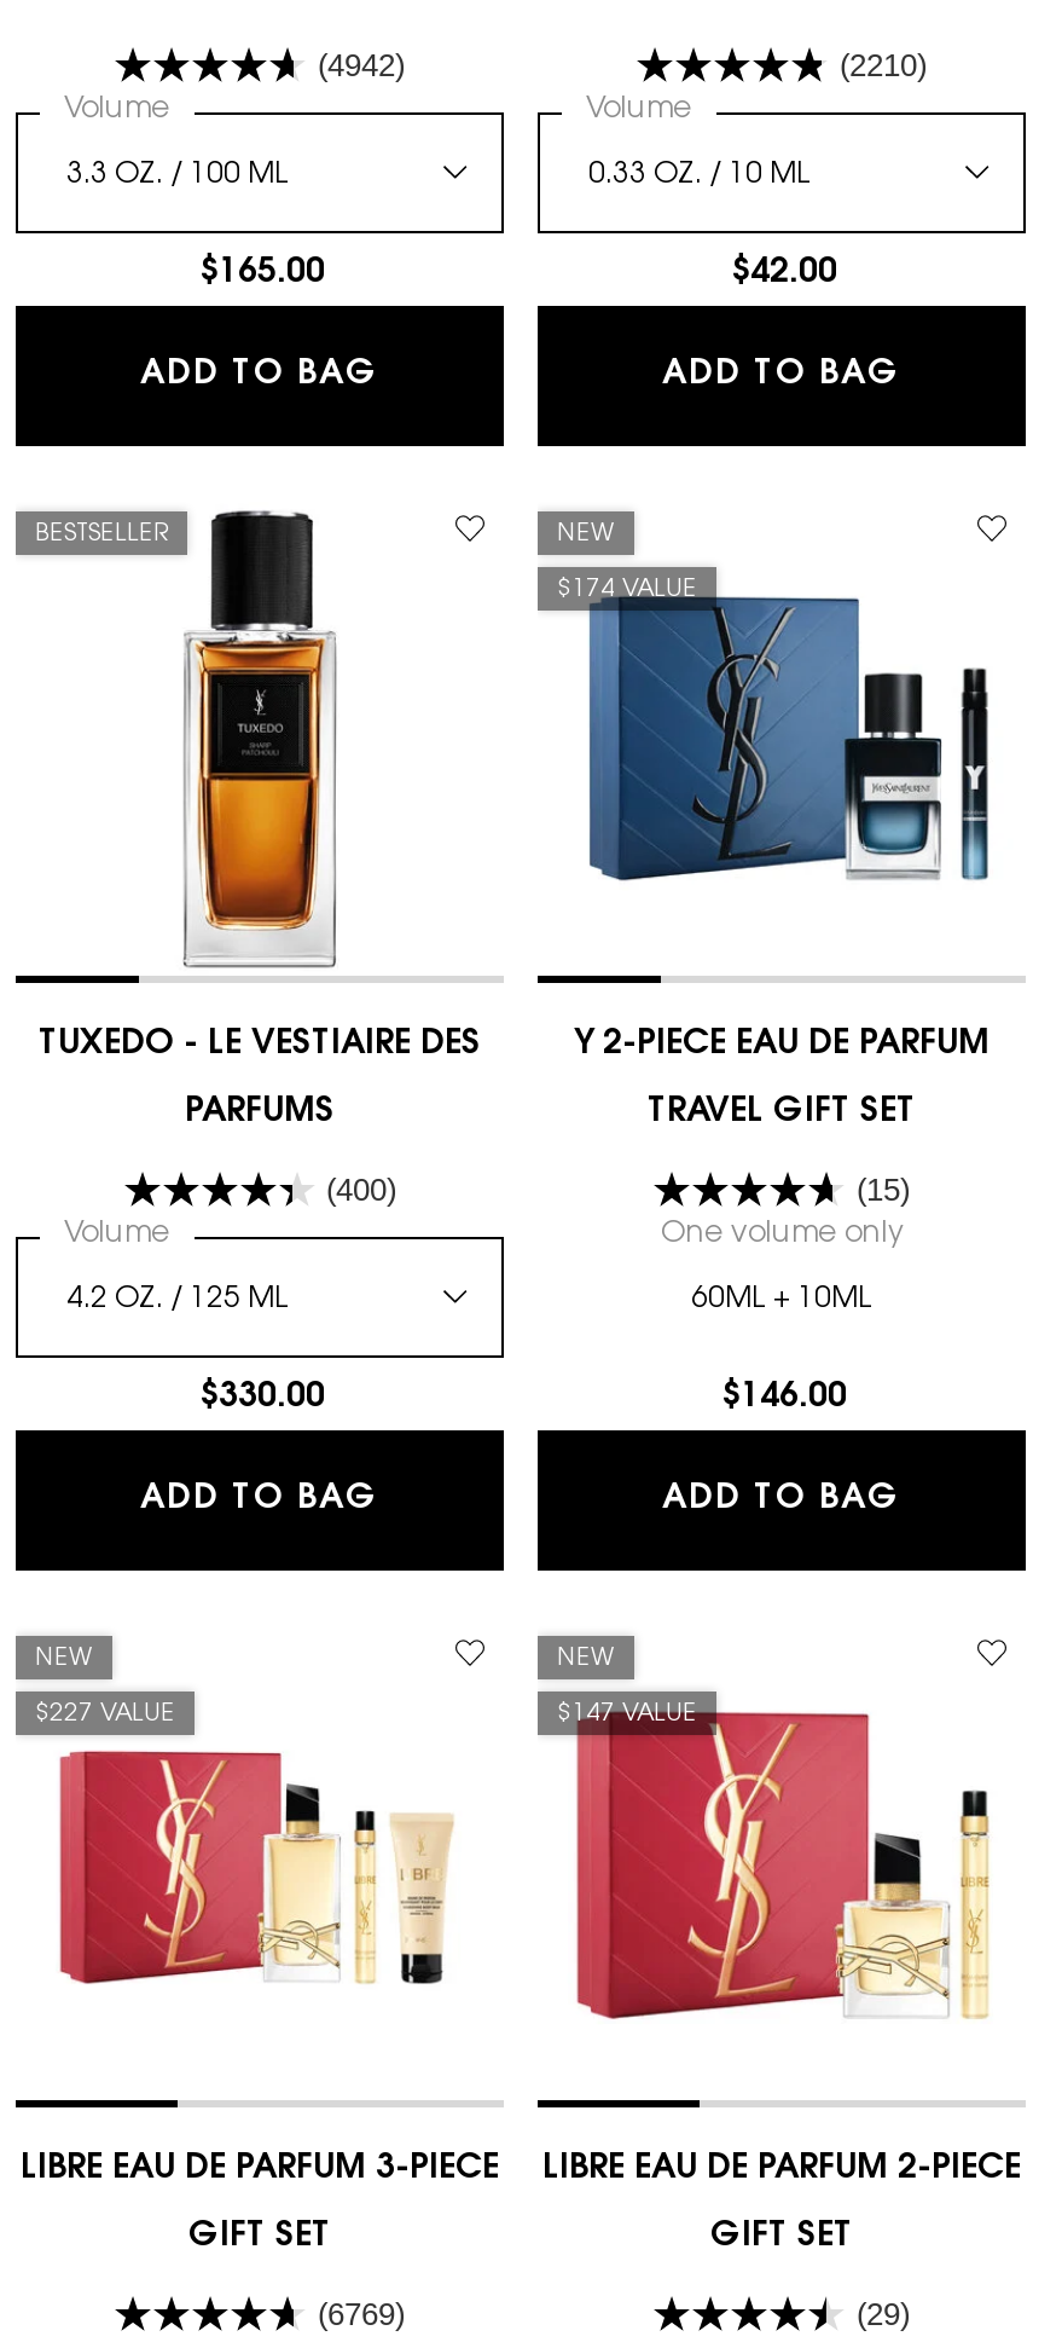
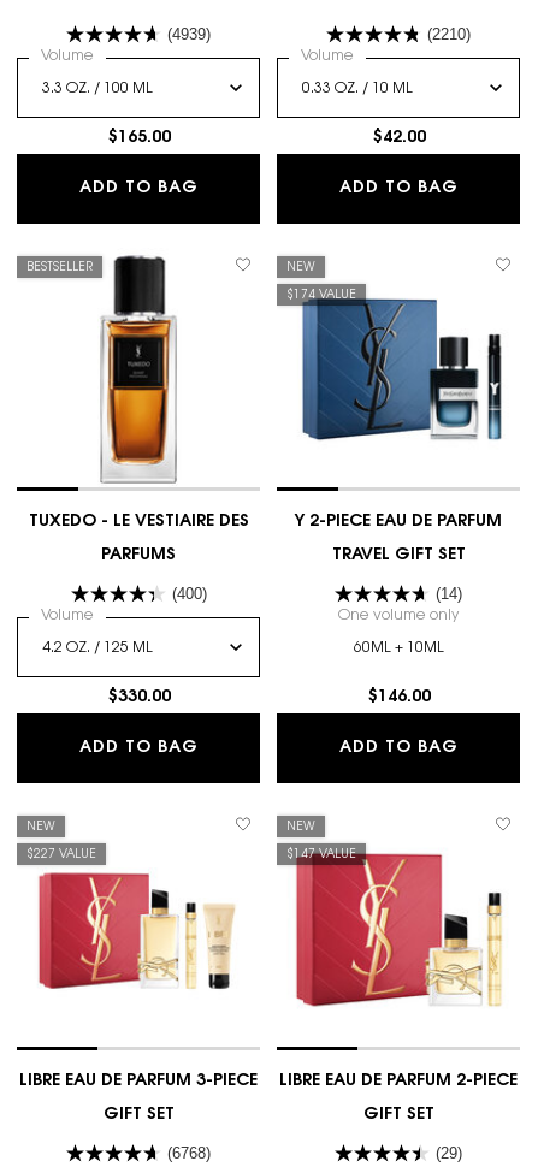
- (4942)
+ (4939)

- (15)
+ (14)

- (6769)
+ (6768)
